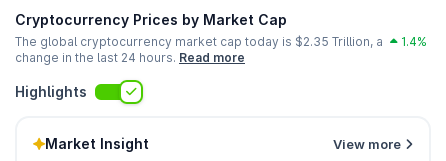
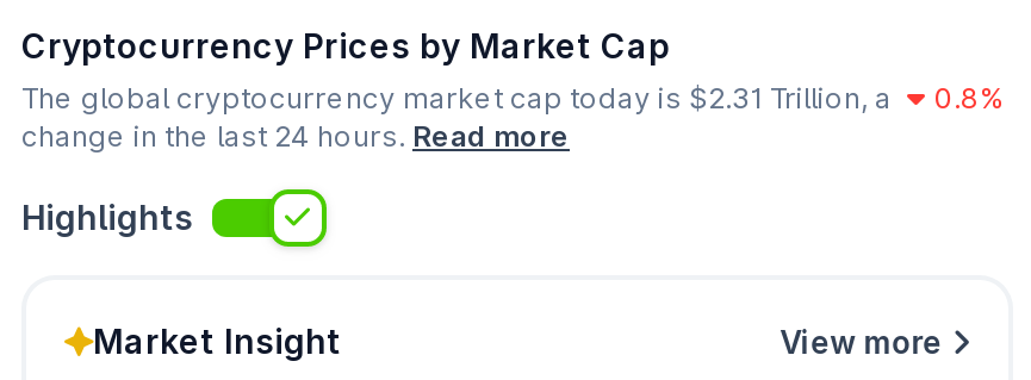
- The global cryptocurrency market cap today is $2.35 Trillion, a
+ The global cryptocurrency market cap today is $2.31 Trillion, a

- 1.4%
+ 0.8%
